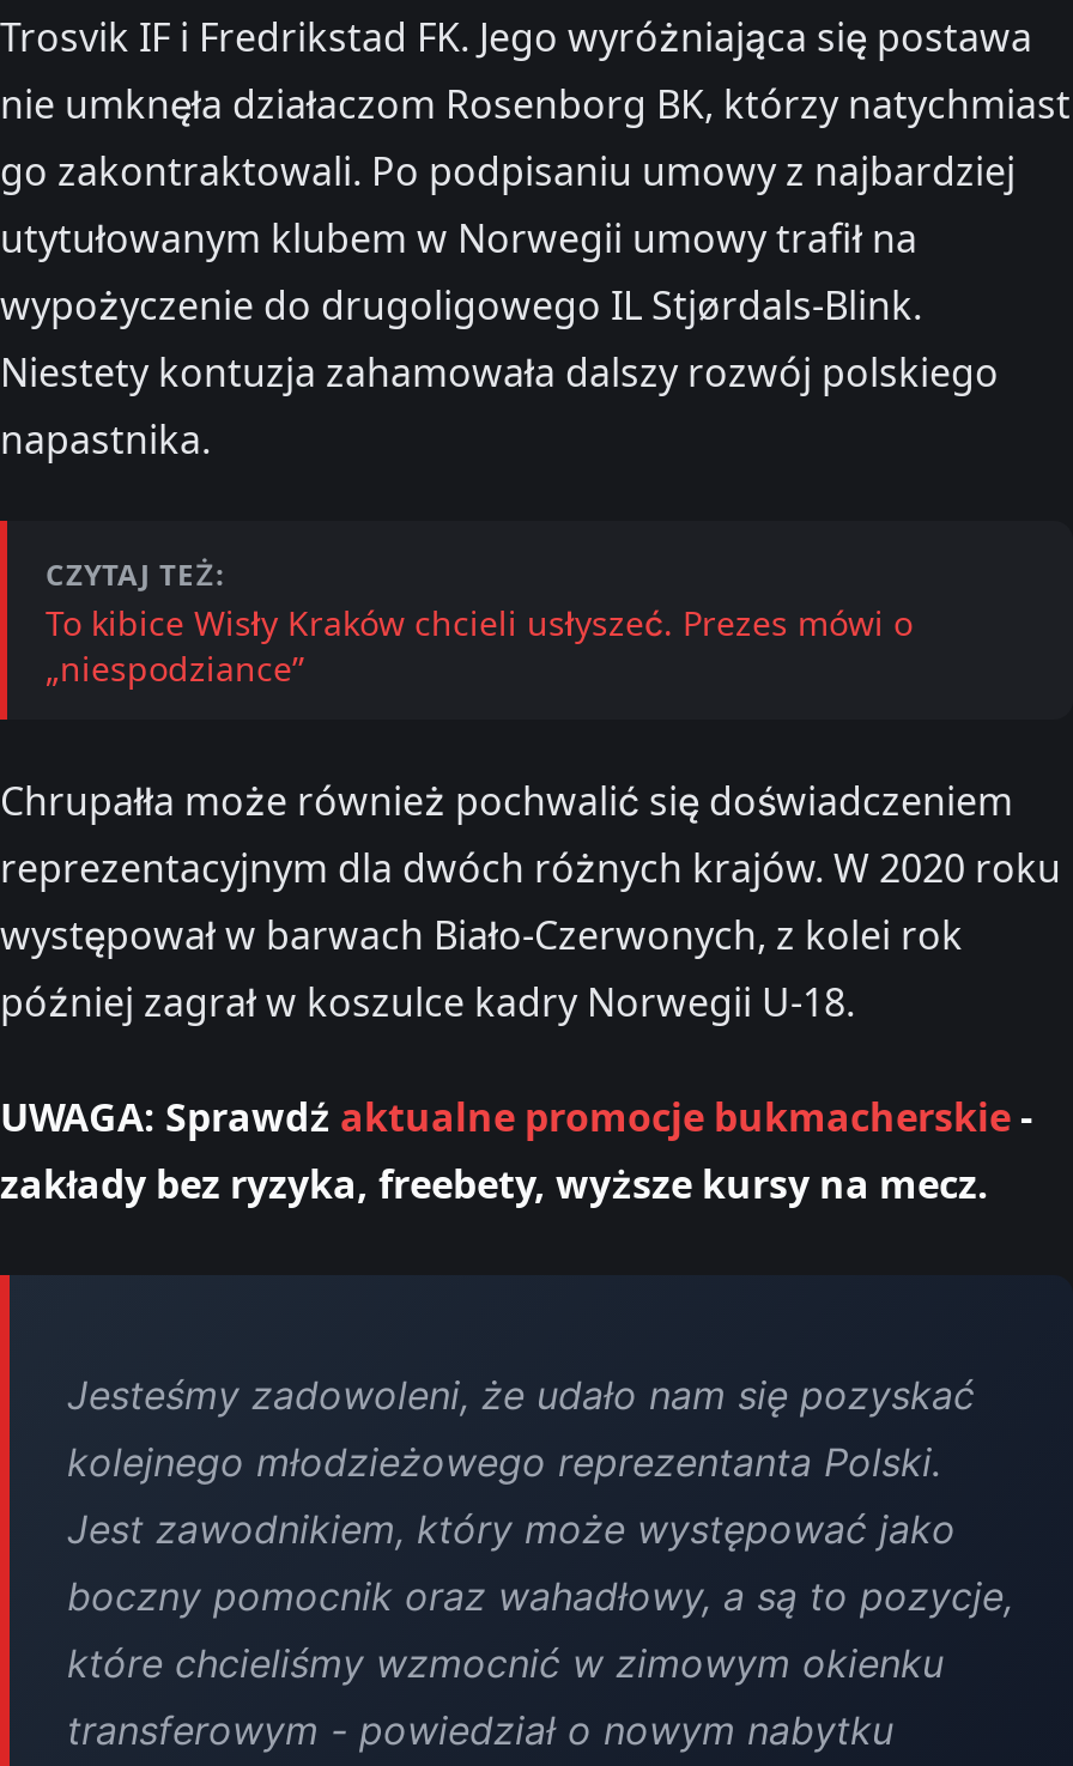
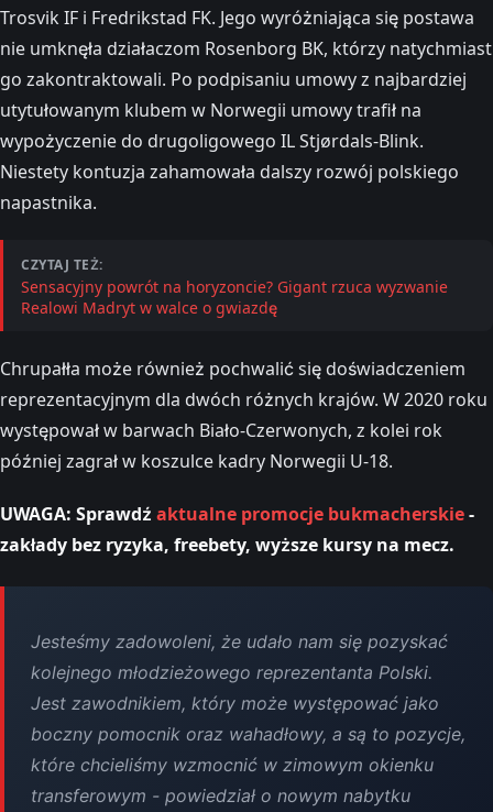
- To kibice Wisły Kraków chcieli usłyszeć. Prezes mówi o
- „niespodziance”
+ Sensacyjny powrót na horyzoncie? Gigant rzuca wyzwanie
+ Realowi Madryt w walce o gwiazdę
